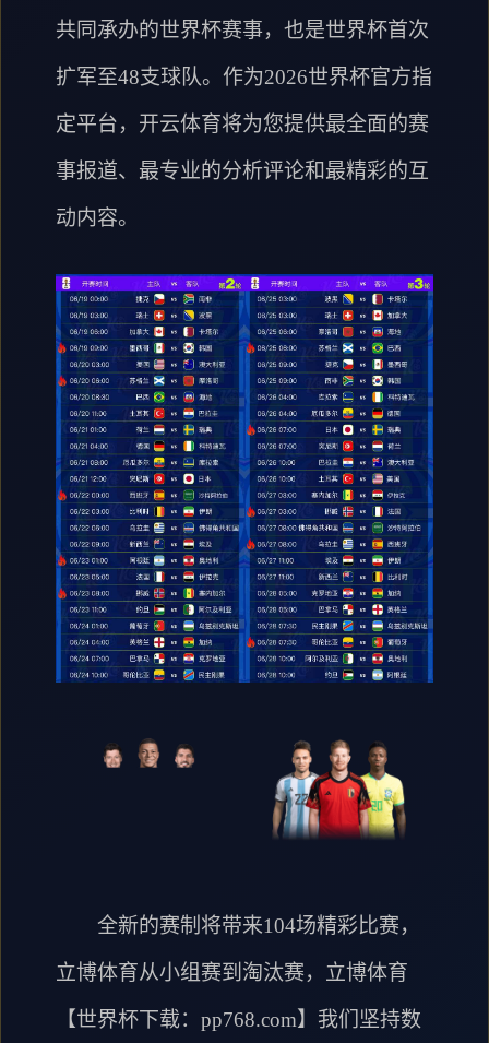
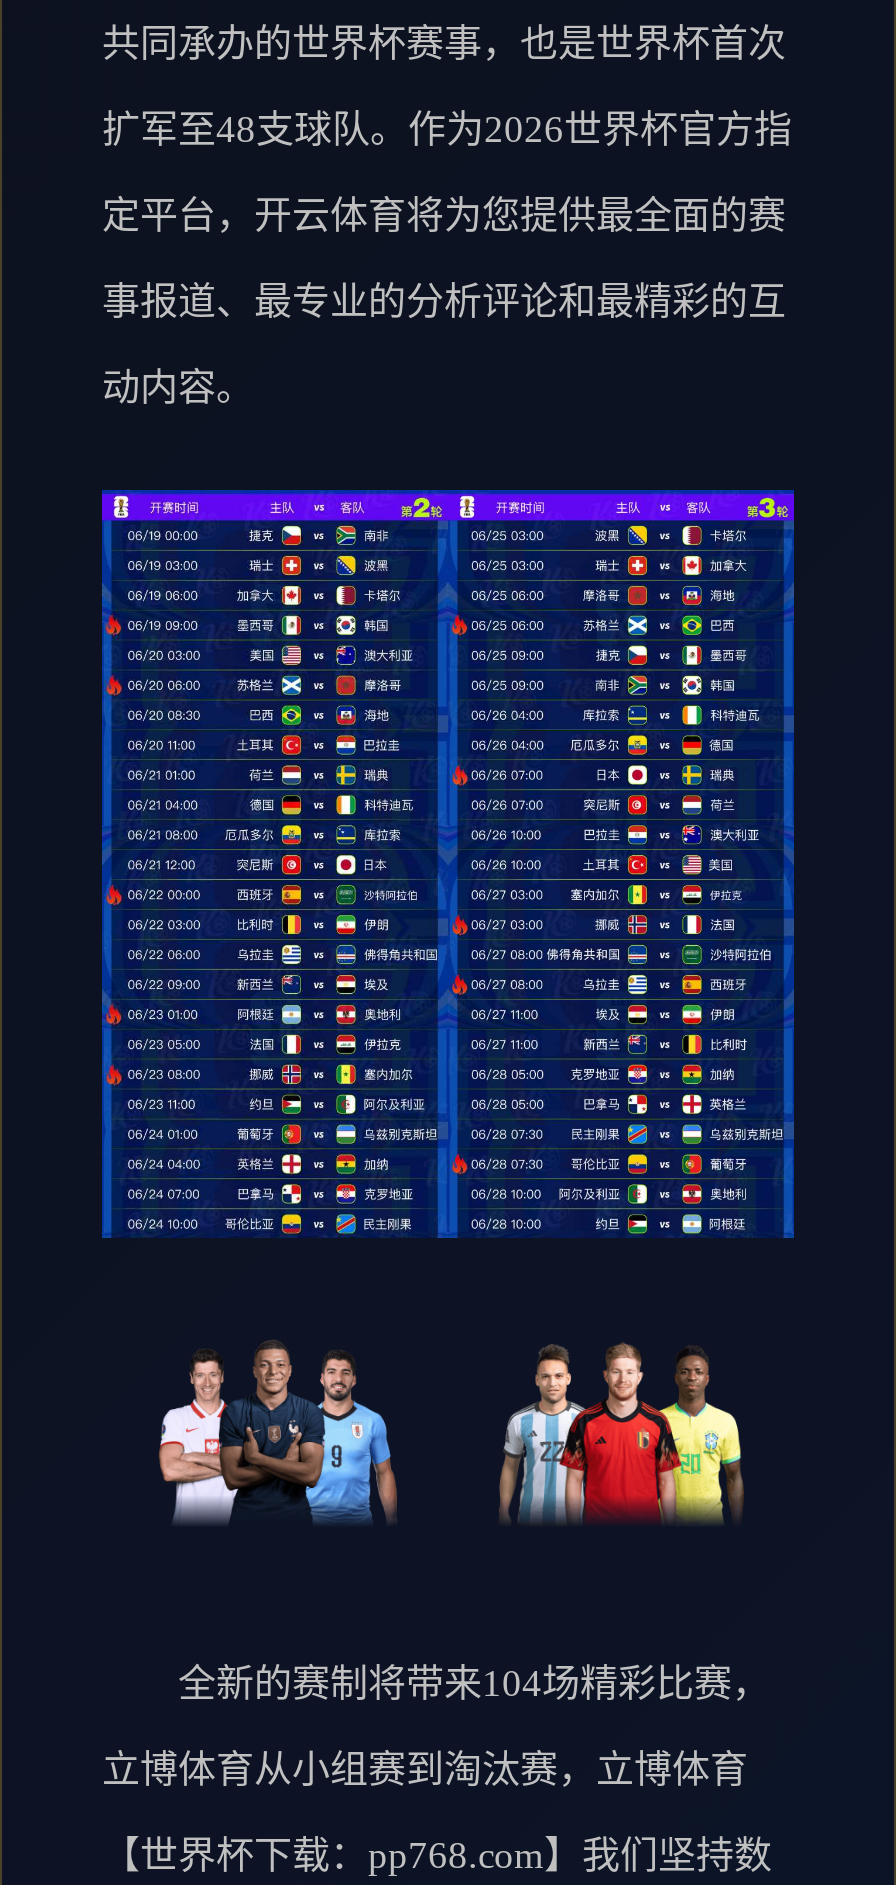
+ [image]
